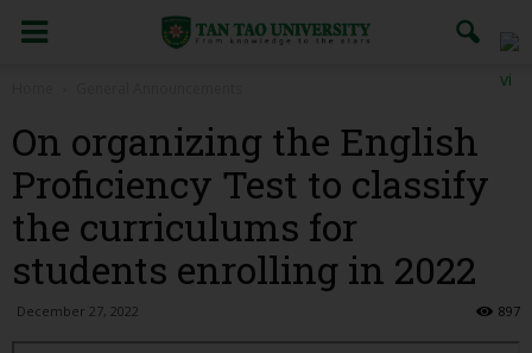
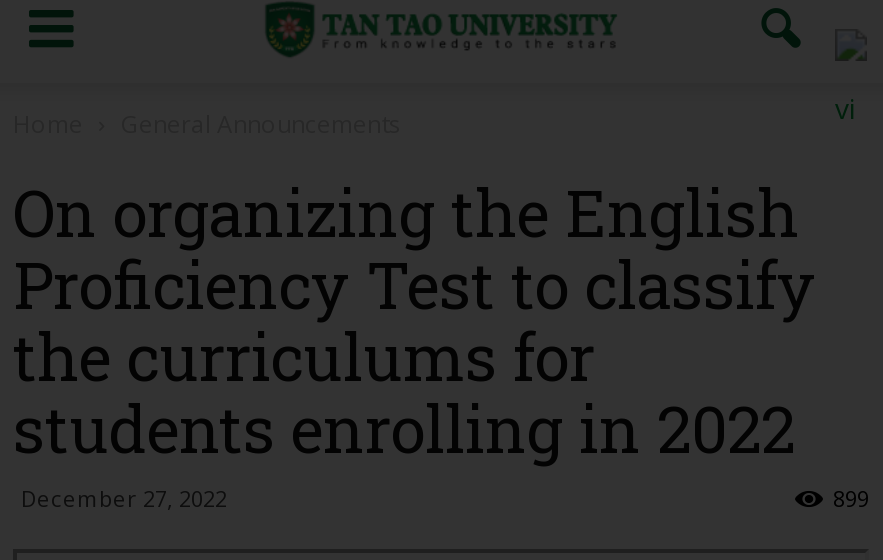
- 897
+ 899
